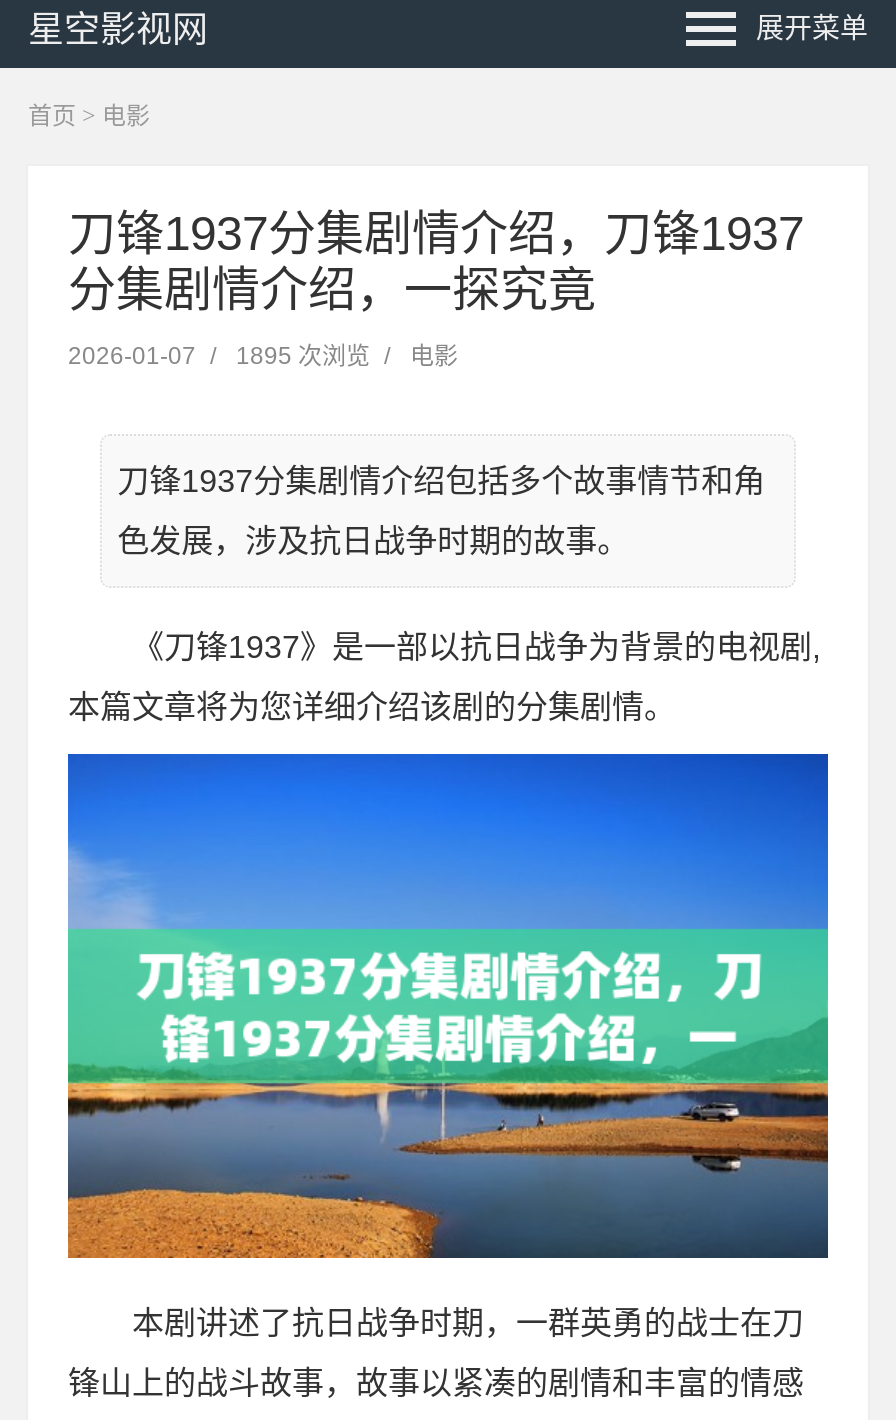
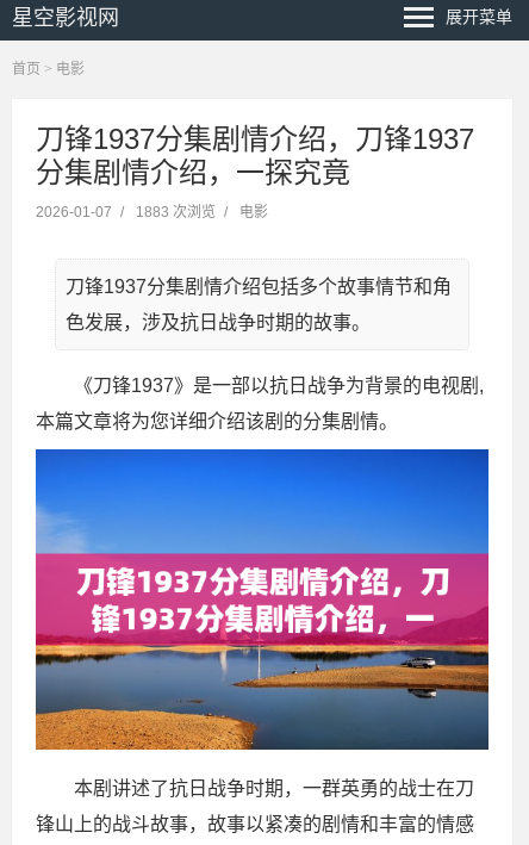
- 2026-01-07 / 1895 次浏览 / 电影
+ 2026-01-07 / 1883 次浏览 / 电影

- [image]
+ [image]
